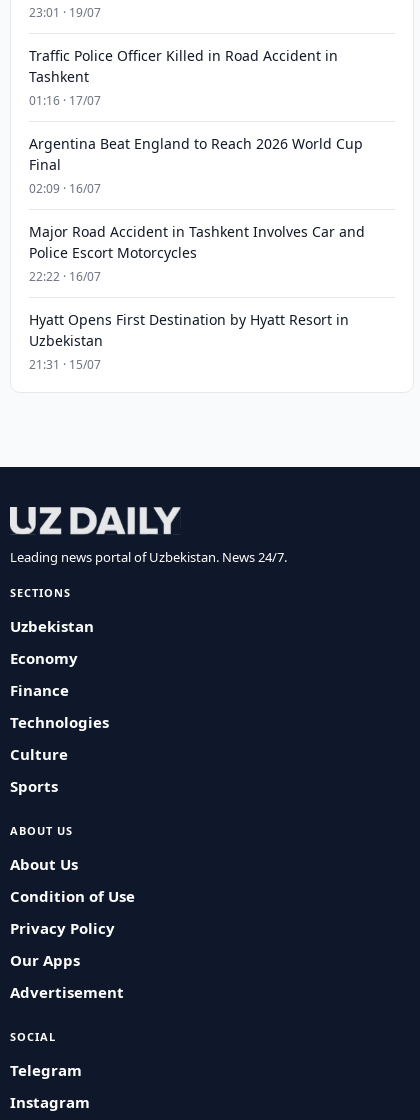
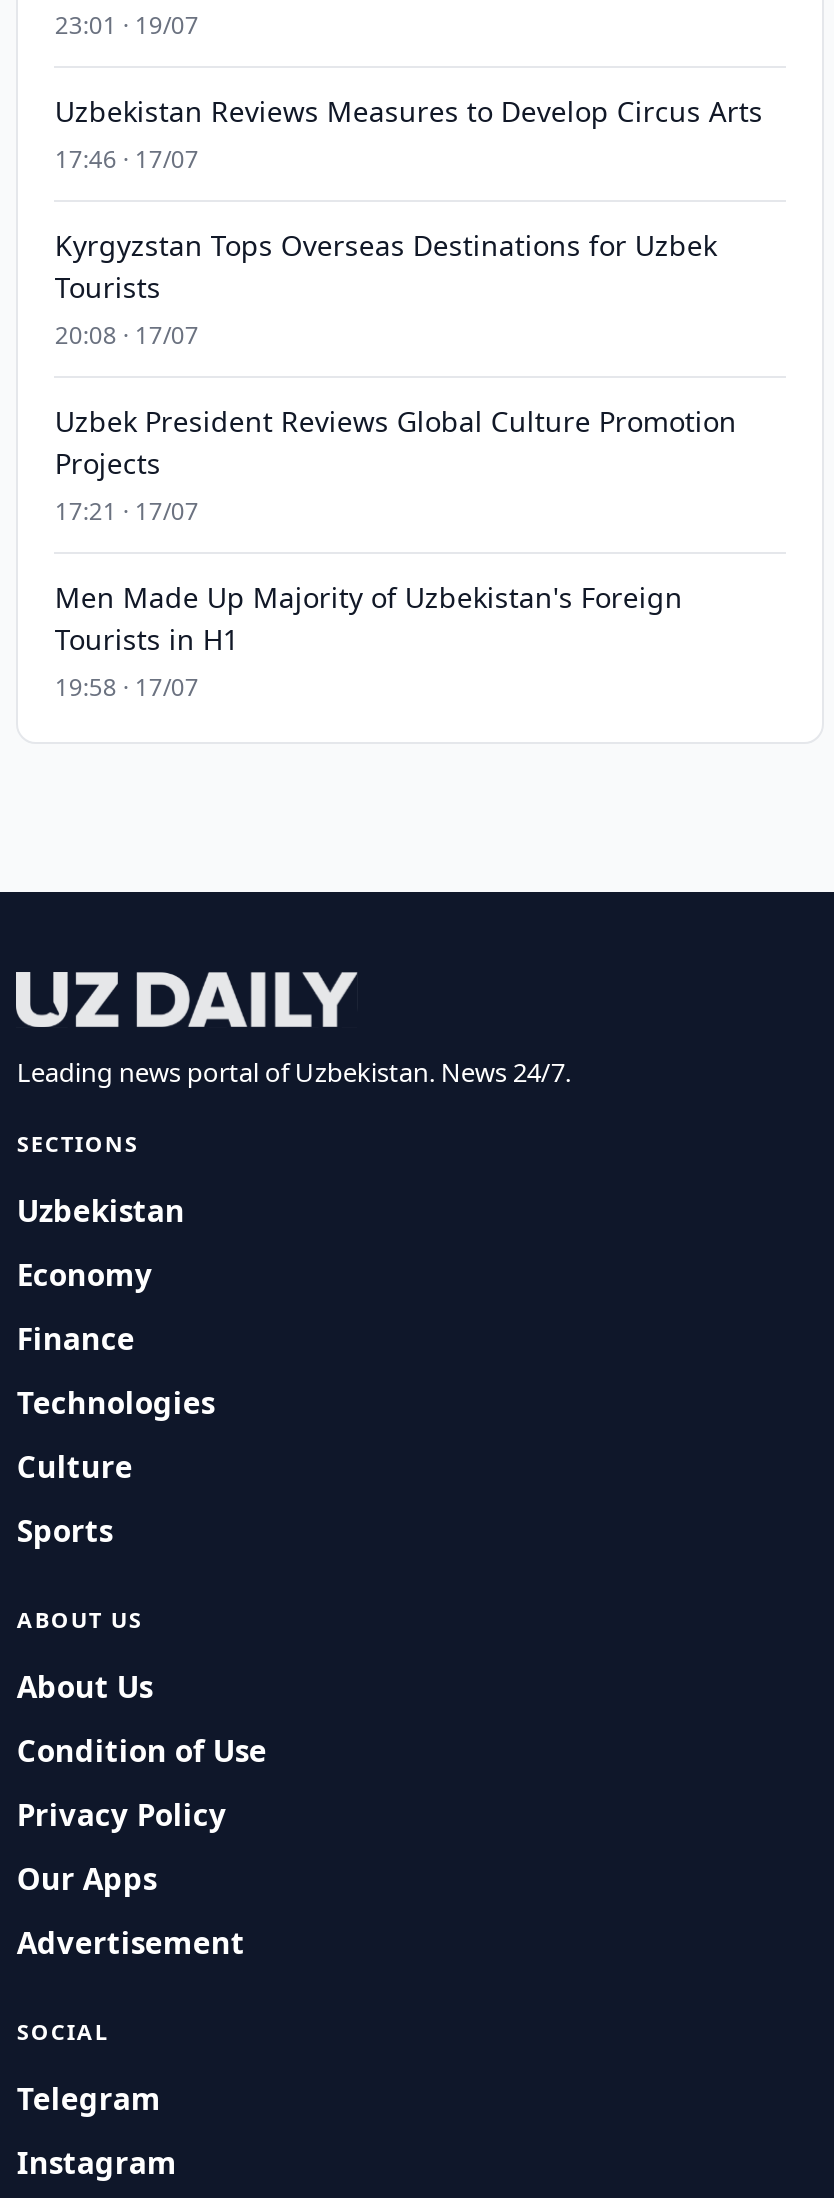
- Traffic Police Officer Killed in Road Accident in
- Tashkent
- 01:16 · 17/07
+ Uzbekistan Reviews Measures to Develop Circus Arts
+ 17:46 · 17/07

- Argentina Beat England to Reach 2026 World Cup
- Final
- 02:09 · 16/07
+ Kyrgyzstan Tops Overseas Destinations for Uzbek
+ Tourists
+ 20:08 · 17/07

- Major Road Accident in Tashkent Involves Car and
- Police Escort Motorcycles
- 22:22 · 16/07
+ Uzbek President Reviews Global Culture Promotion
+ Projects
+ 17:21 · 17/07

- Hyatt Opens First Destination by Hyatt Resort in
- Uzbekistan
- 21:31 · 15/07
+ Men Made Up Majority of Uzbekistan's Foreign
+ Tourists in H1
+ 19:58 · 17/07
